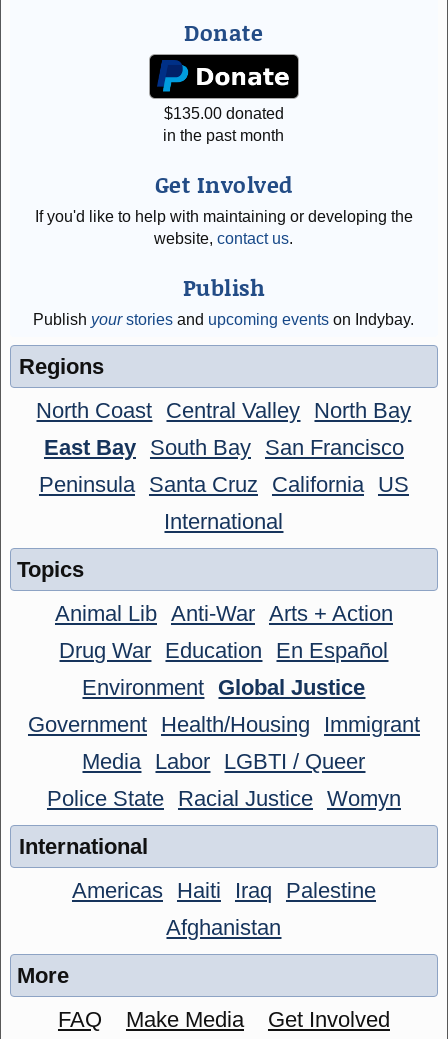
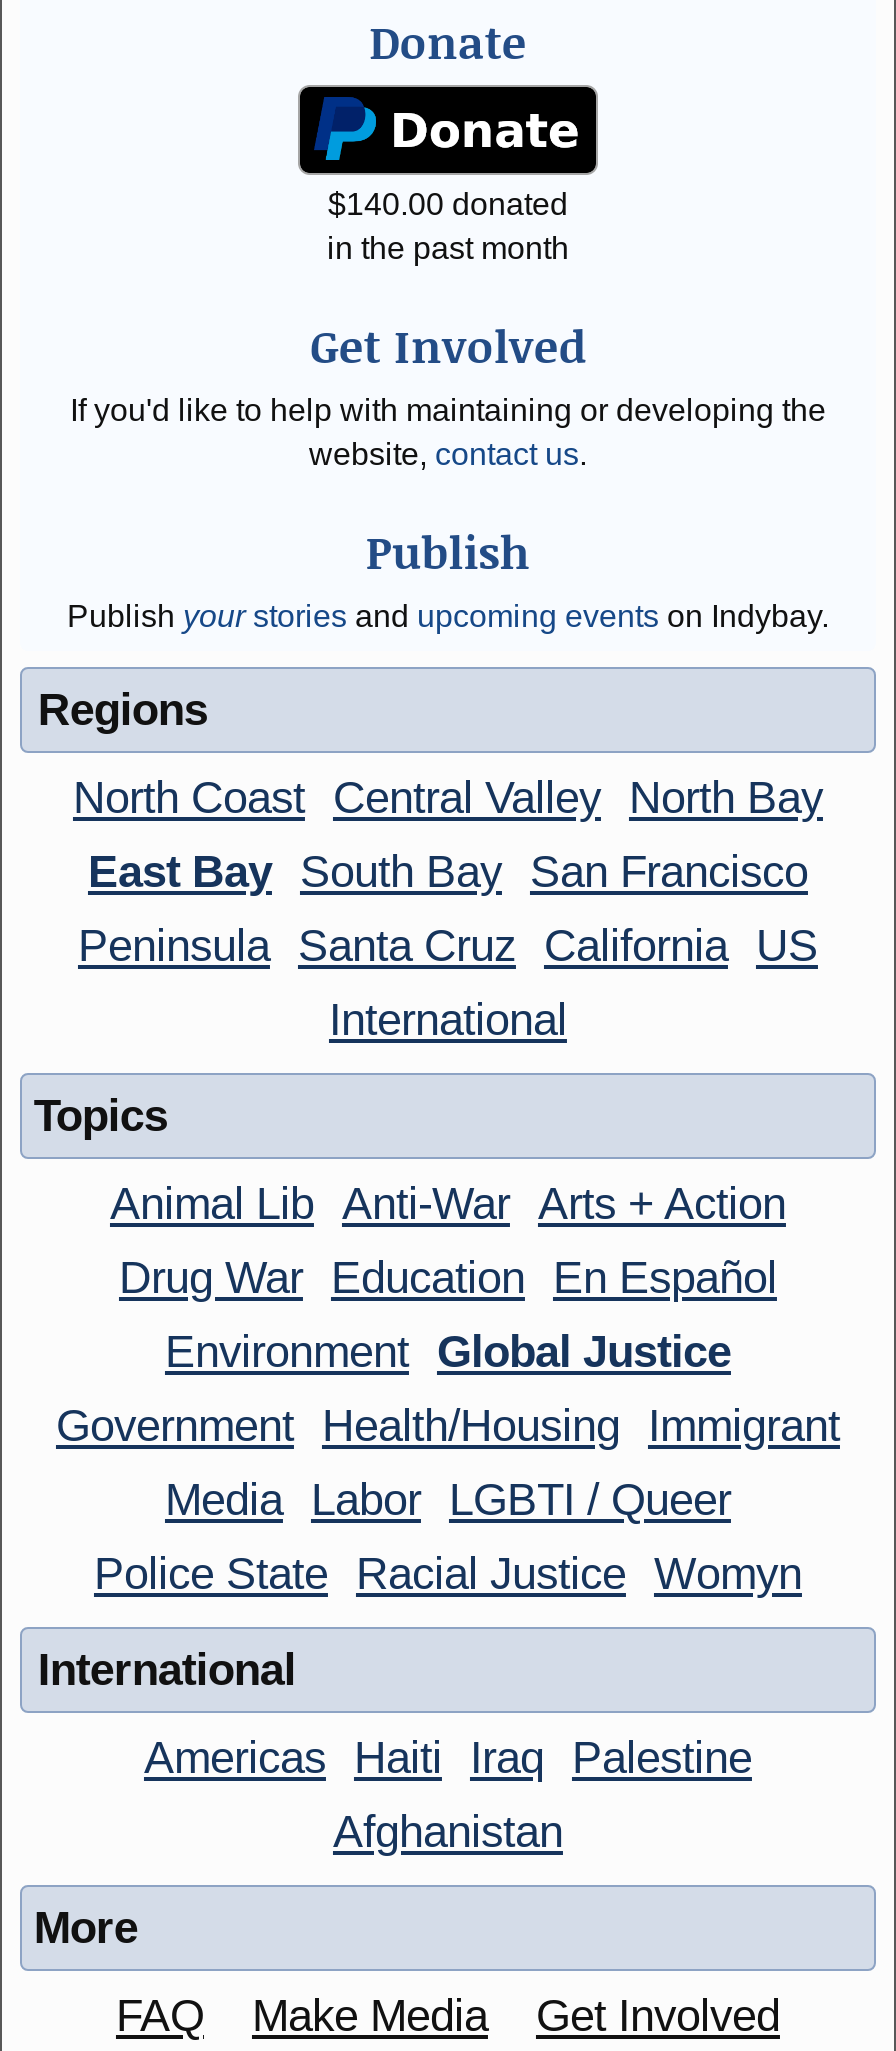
- $135.00 donated
+ $140.00 donated
